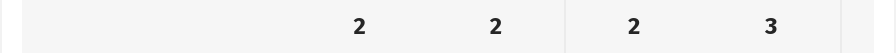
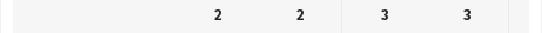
- 2
+ 3
